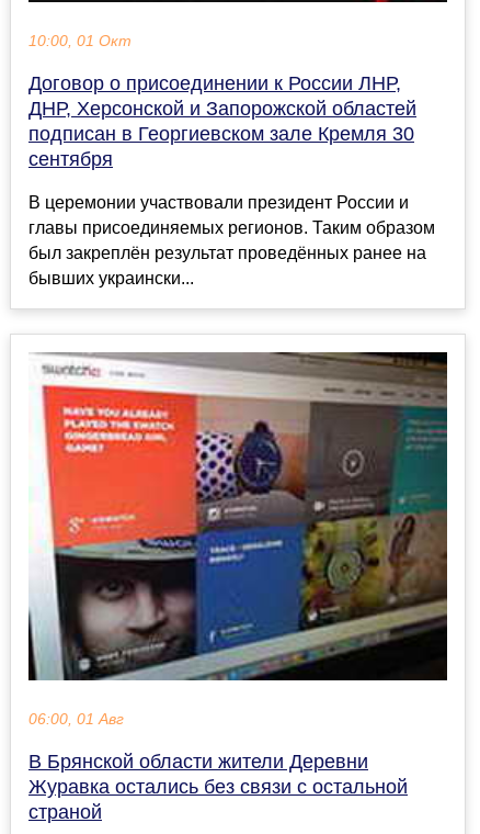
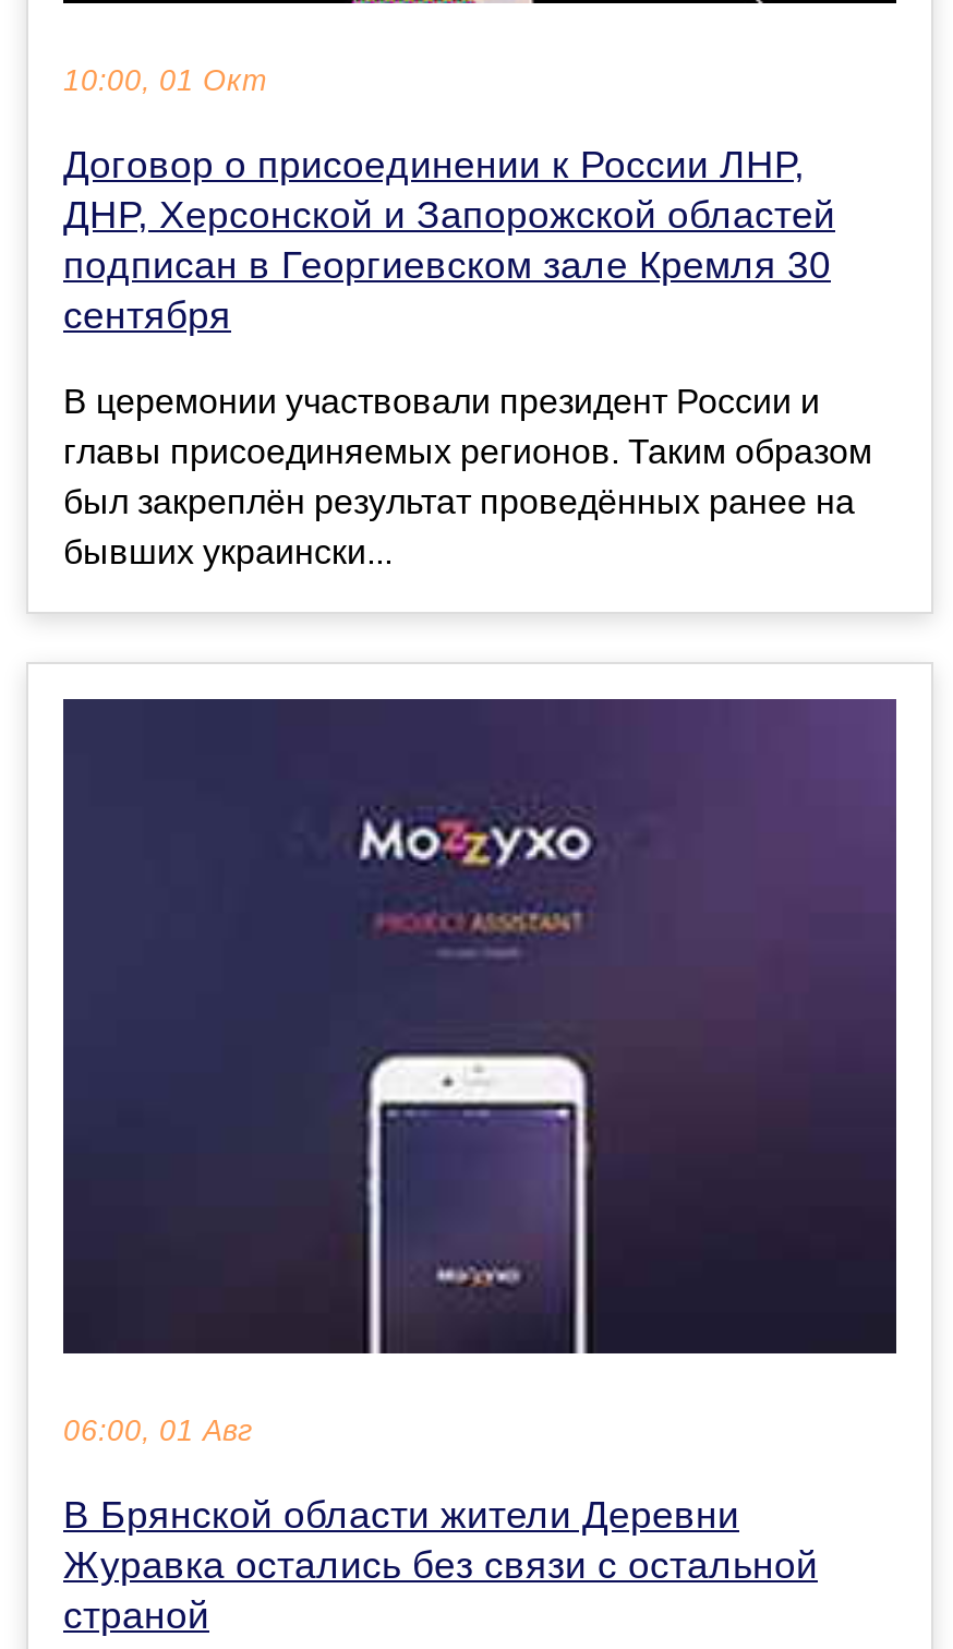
- [image]
+ [image]
